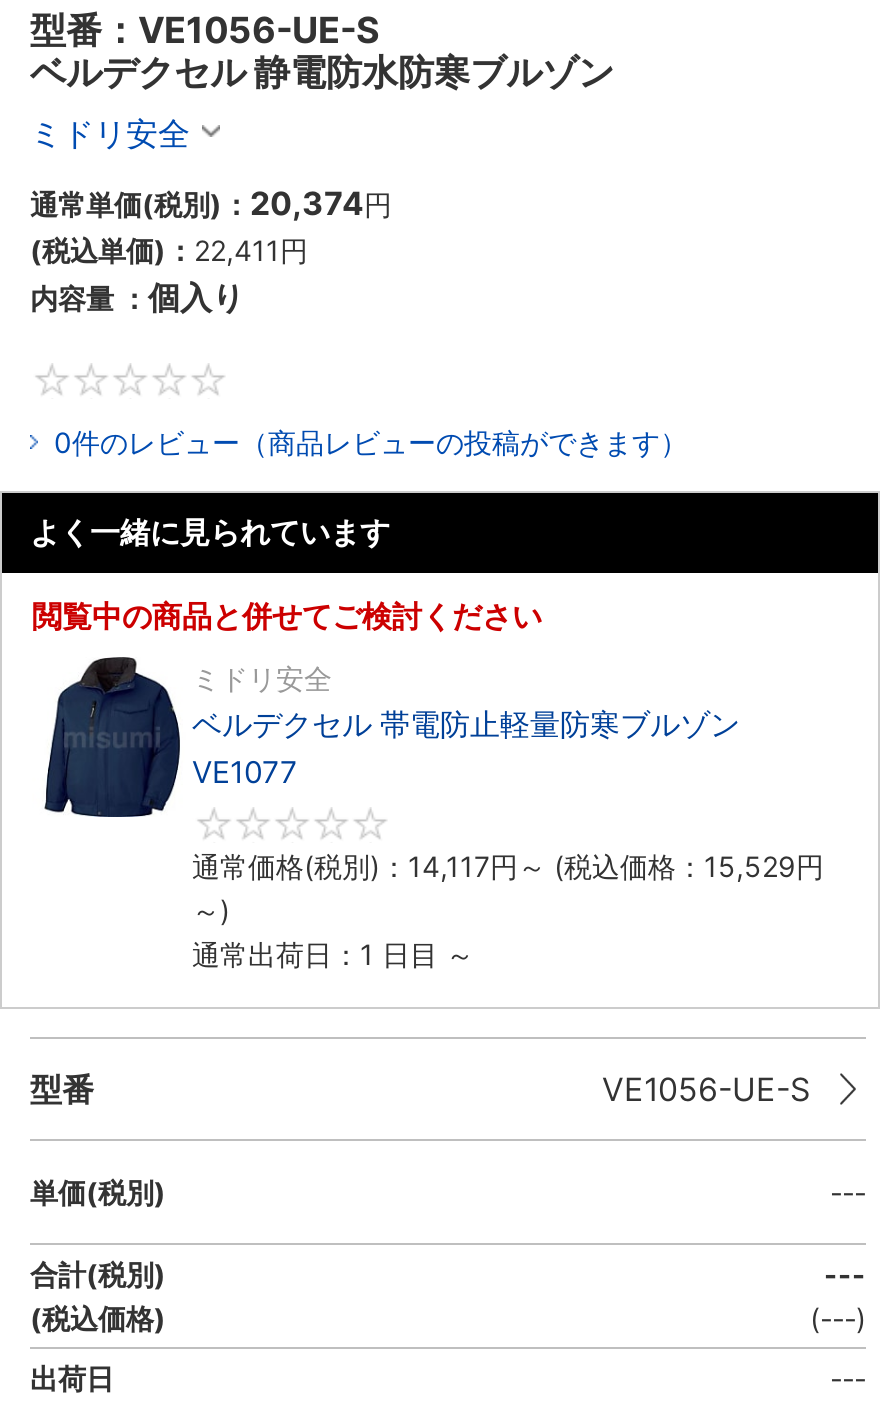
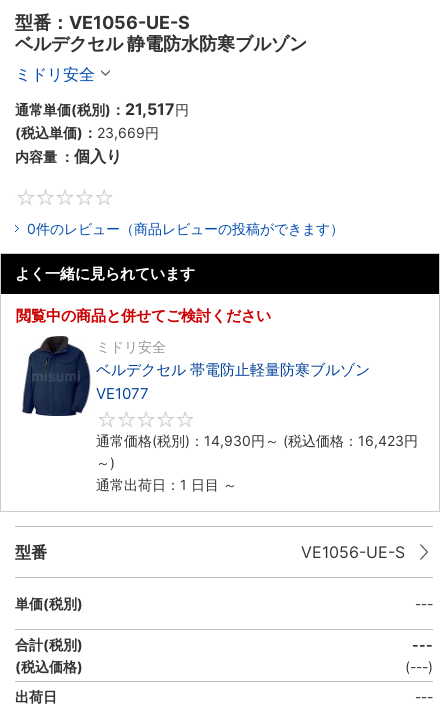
- 通常単価(税別)：20,374円
+ 通常単価(税別)：21,517円

- (税込単価)：22,411円
+ (税込単価)：23,669円

- 通常価格(税別)：14,117円～ (税込価格：15,529円
+ 通常価格(税別)：14,930円～ (税込価格：16,423円
